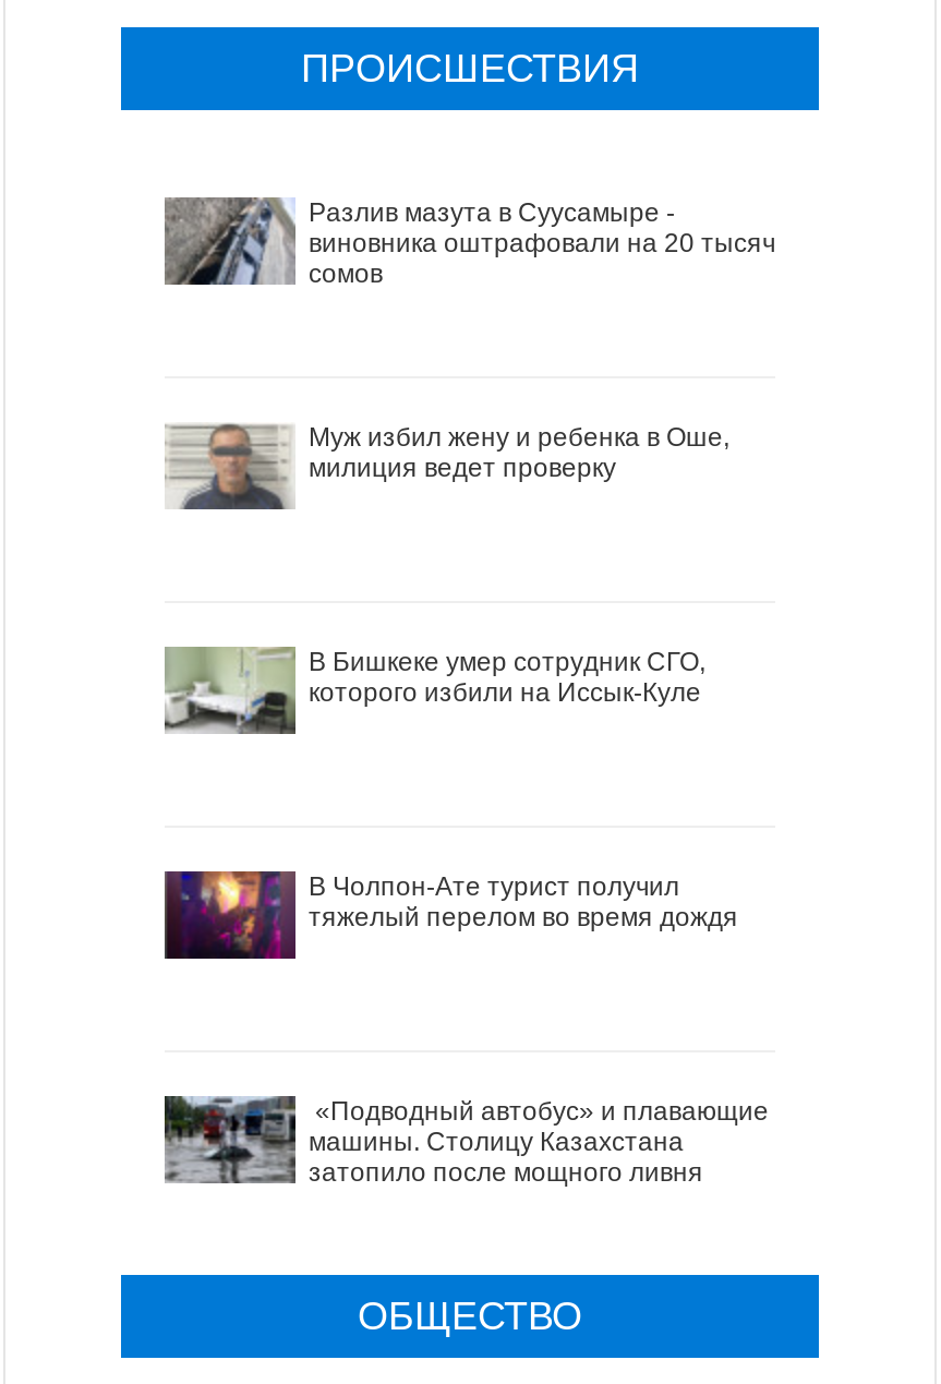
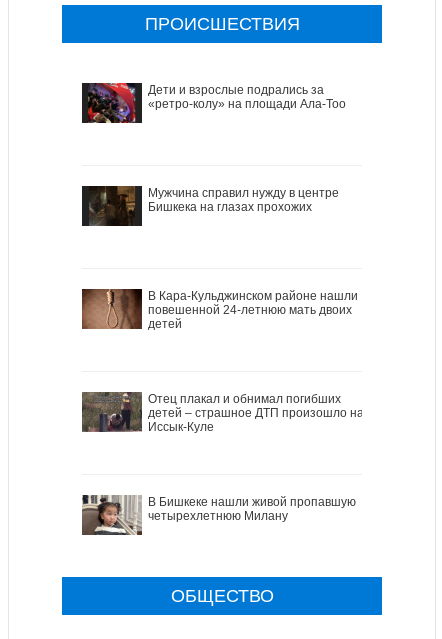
- [image]
- Разлив мазута в Суусамыре -
- виновника оштрафовали на 20 тысяч
- сомов
+ [image]
+ Дети и взрослые подрались за
+ «ретро-колу» на площади Ала-Тоо

- [image]
- Муж избил жену и ребенка в Оше,
- милиция ведет проверку
+ [image]
+ Мужчина справил нужду в центре
+ Бишкека на глазах прохожих

- [image]
- В Бишкеке умер сотрудник СГО,
- которого избили на Иссык-Куле
+ [image]
+ В Кара-Кульджинском районе нашли
+ повешенной 24-летнюю мать двоих
+ детей

- [image]
- В Чолпон-Ате турист получил
- тяжелый перелом во время дождя
+ [image]
+ Отец плакал и обнимал погибших
+ детей – страшное ДТП произошло на
+ Иссык-Куле

- [image]
- «Подводный автобус» и плавающие
- машины. Столицу Казахстана
- затопило после мощного ливня
+ [image]
+ В Бишкеке нашли живой пропавшую
+ четырехлетнюю Милану
